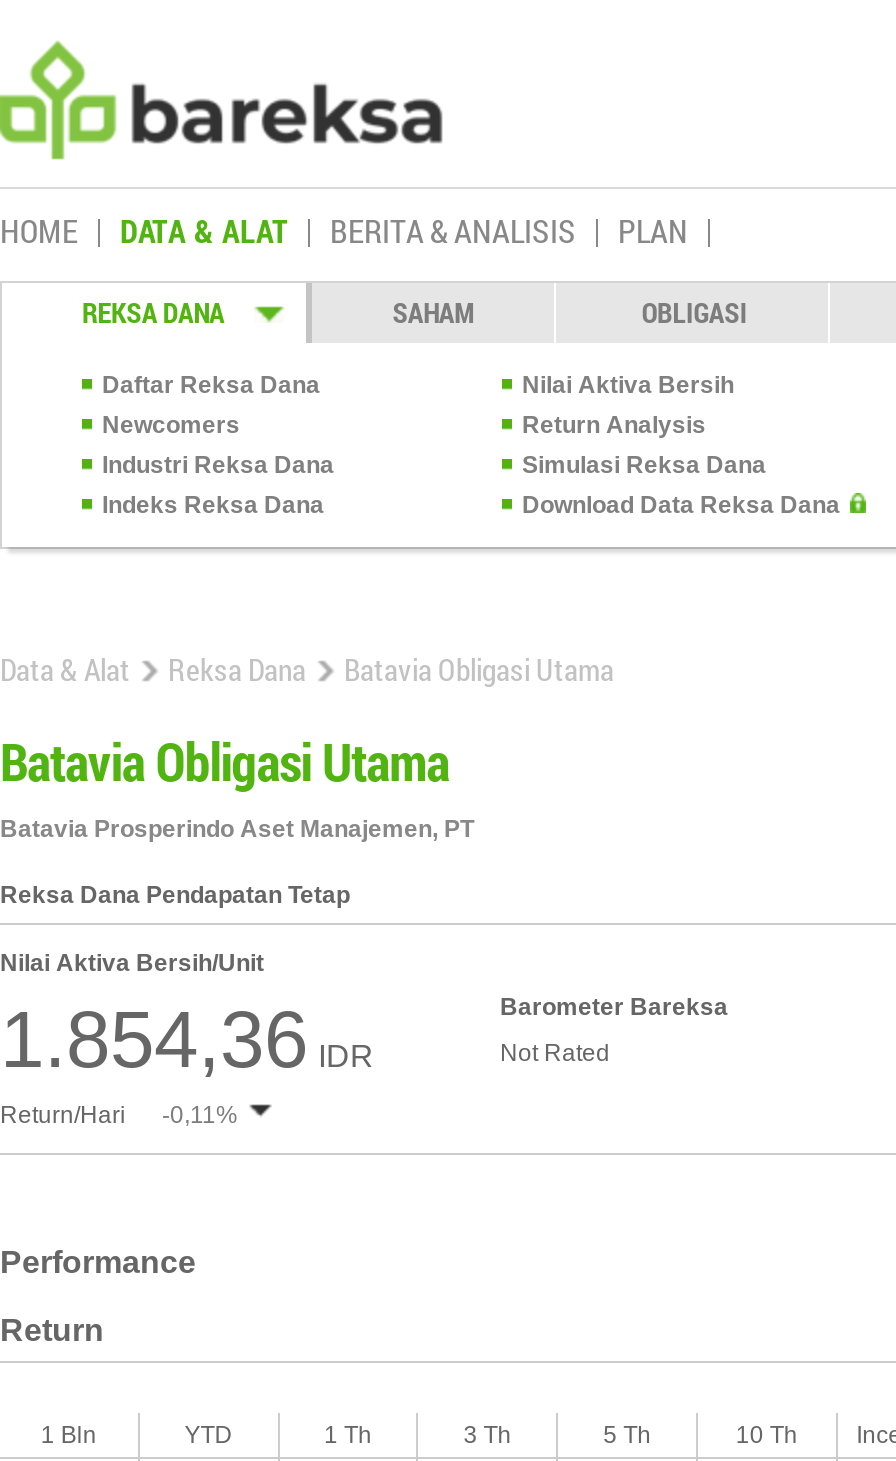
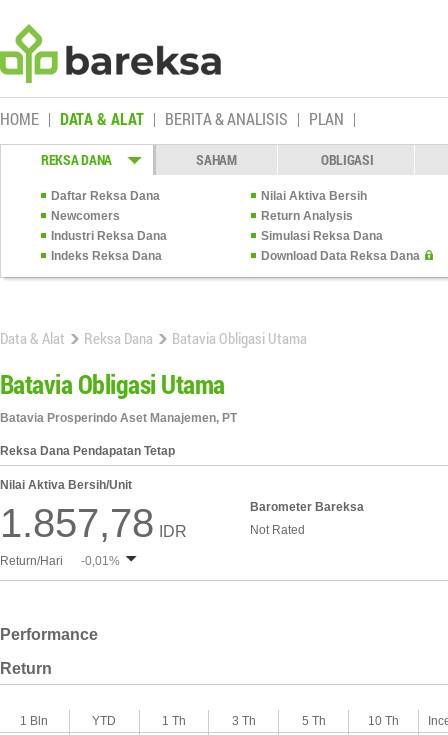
- 1.854,36 IDR
+ 1.857,78 IDR

- Return/Hari -0,11%
+ Return/Hari -0,01%
